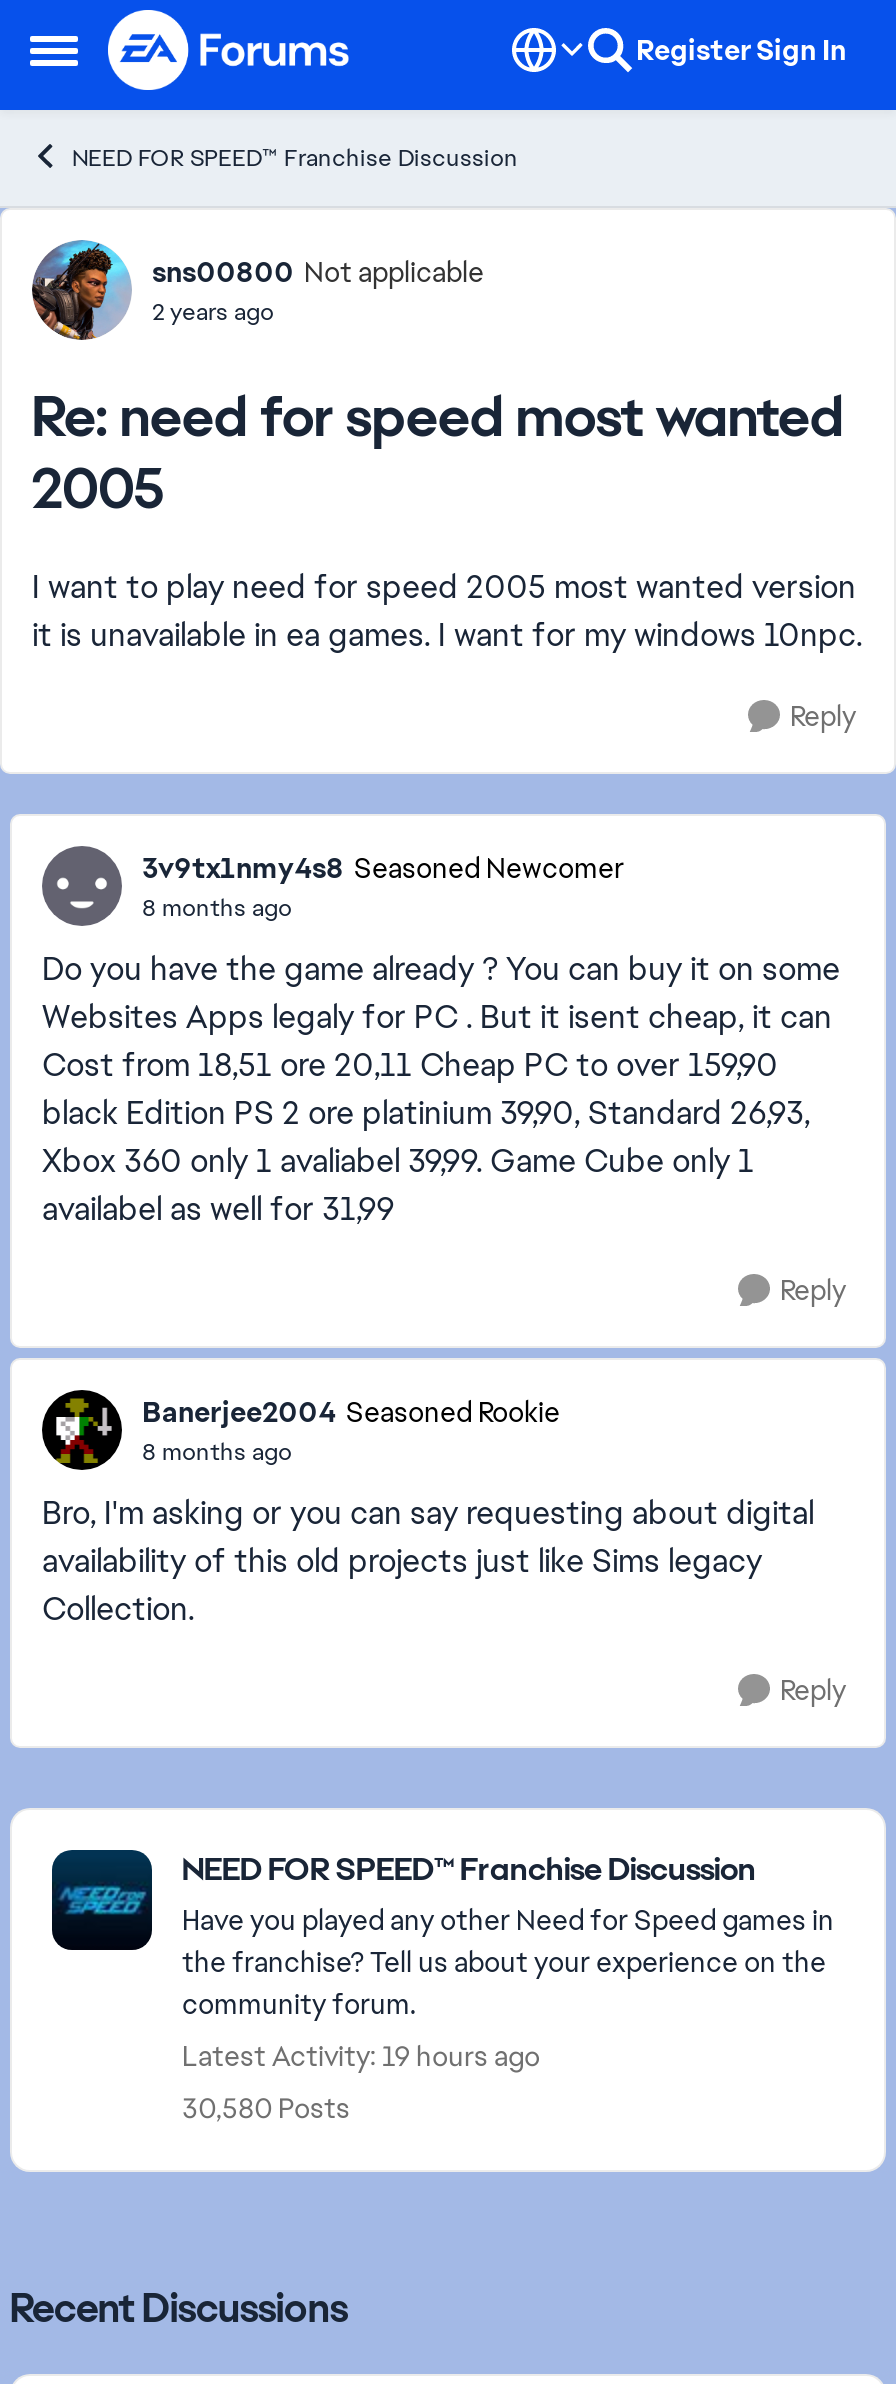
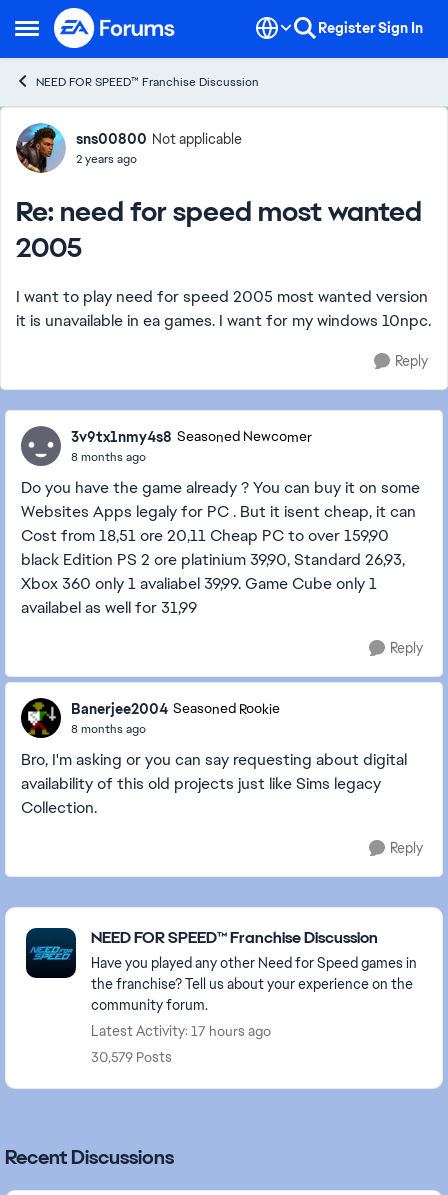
- Latest Activity: 19 hours ago
+ Latest Activity: 17 hours ago

- 30,580 Posts
+ 30,579 Posts
